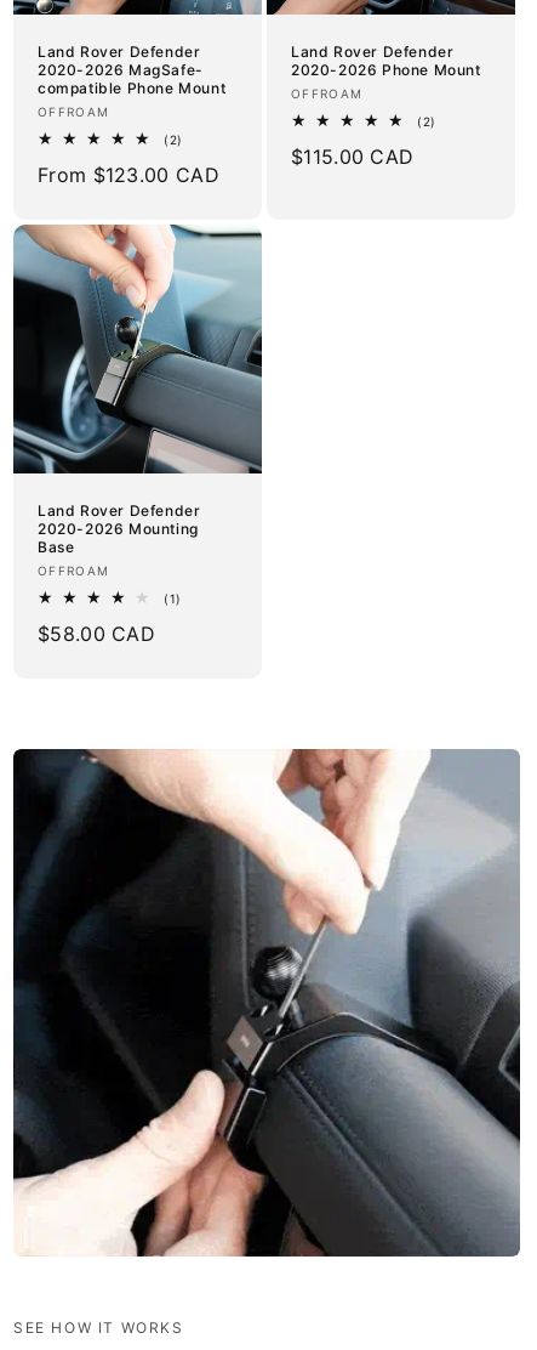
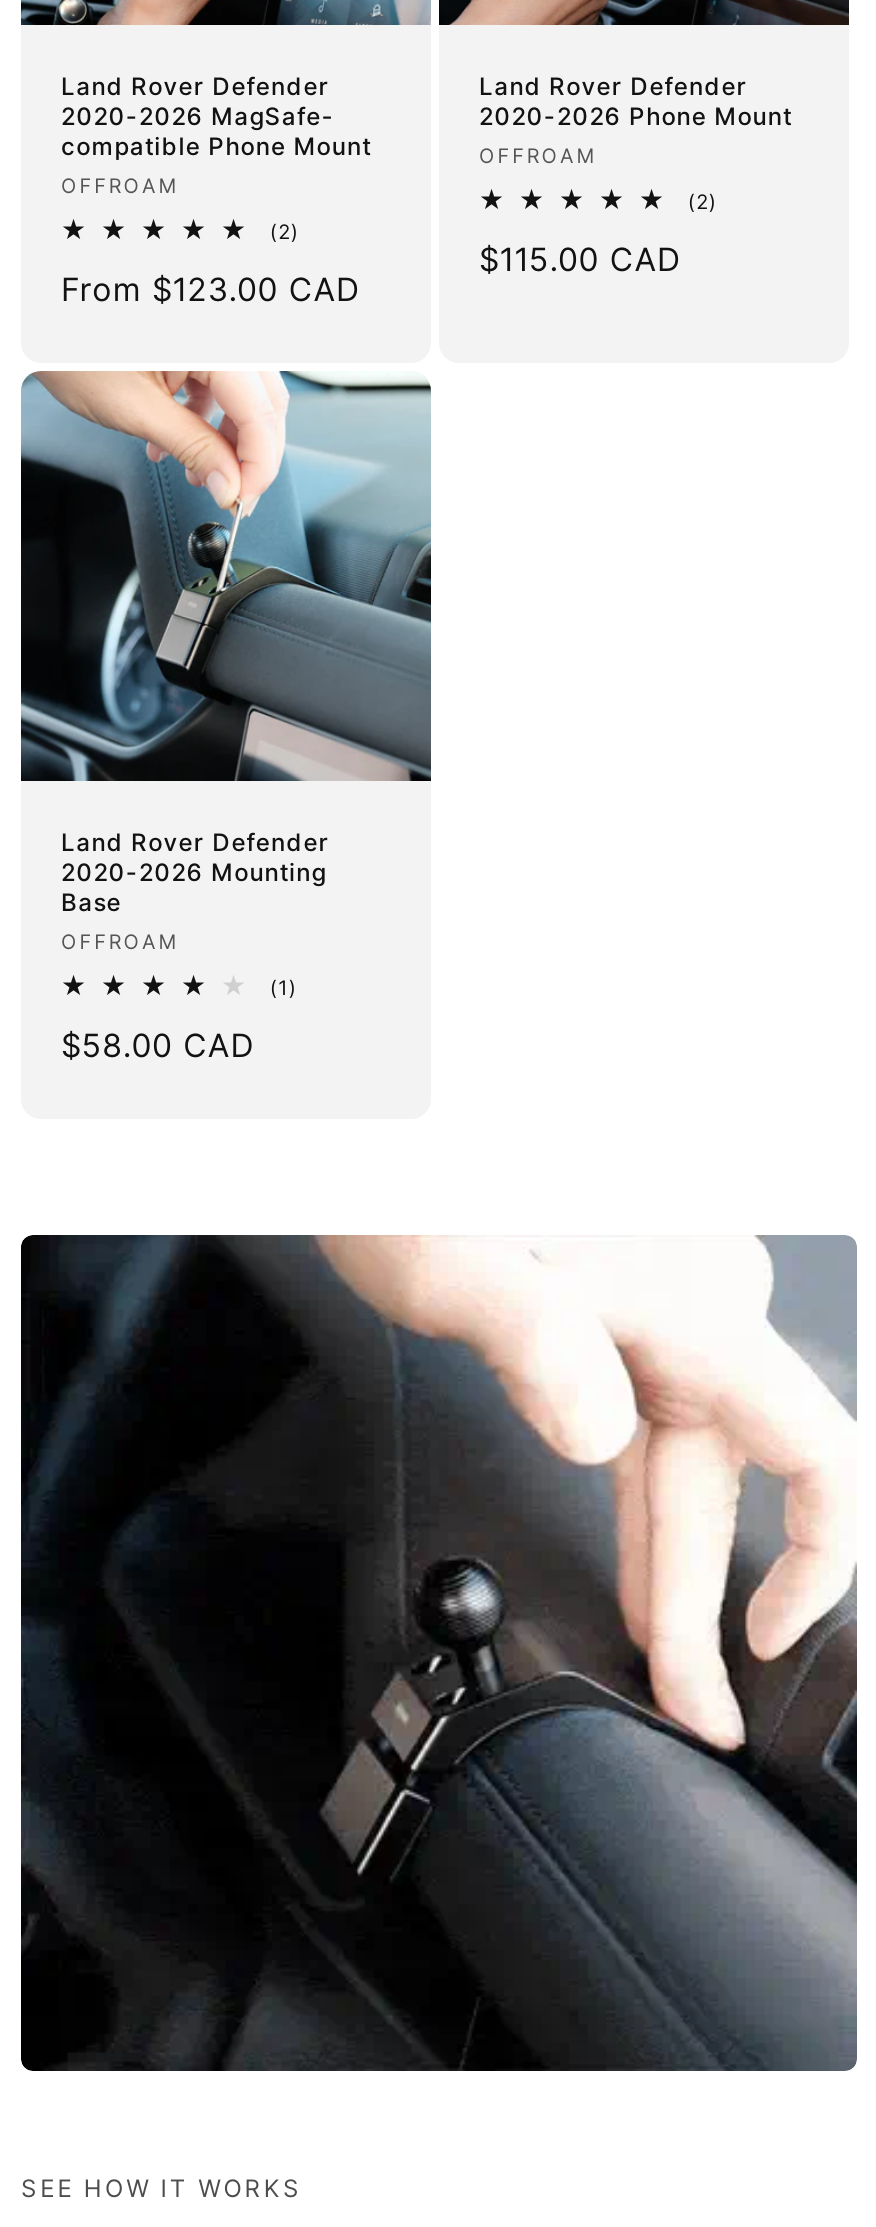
- [image]
+ [image]
